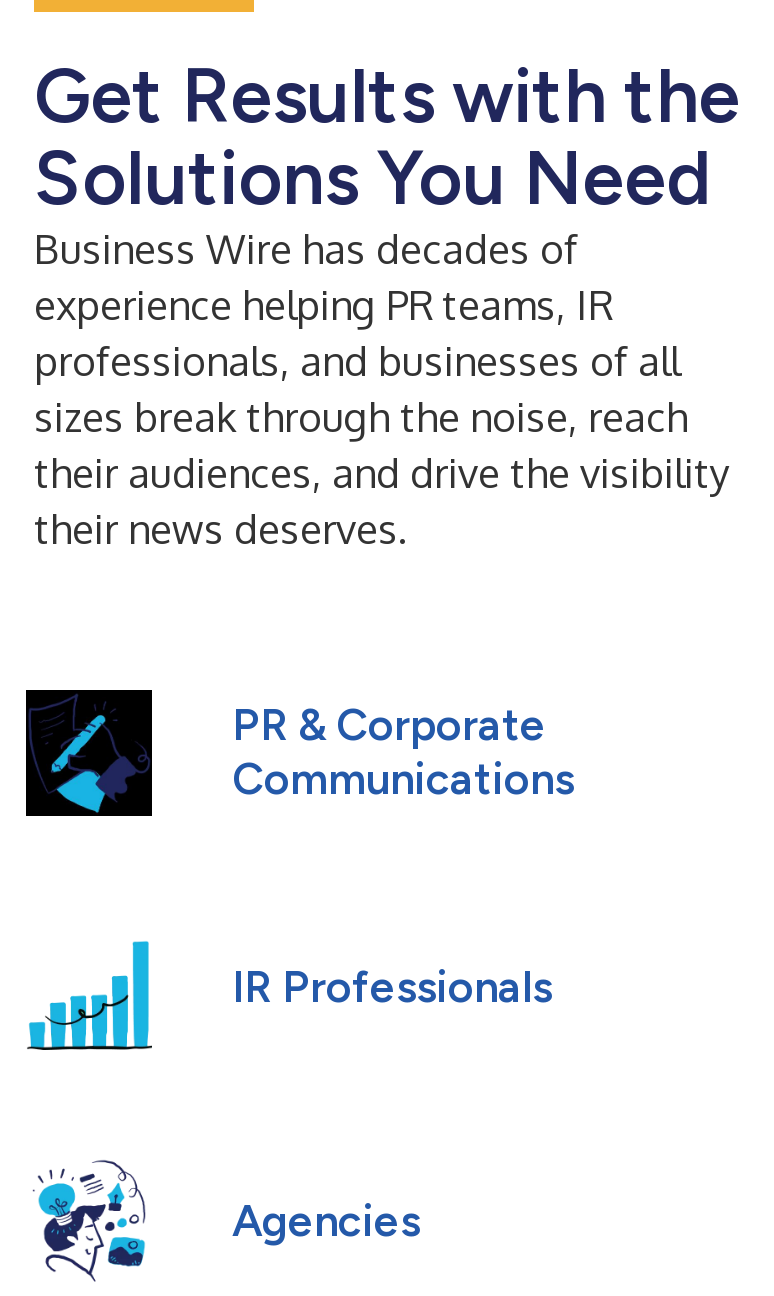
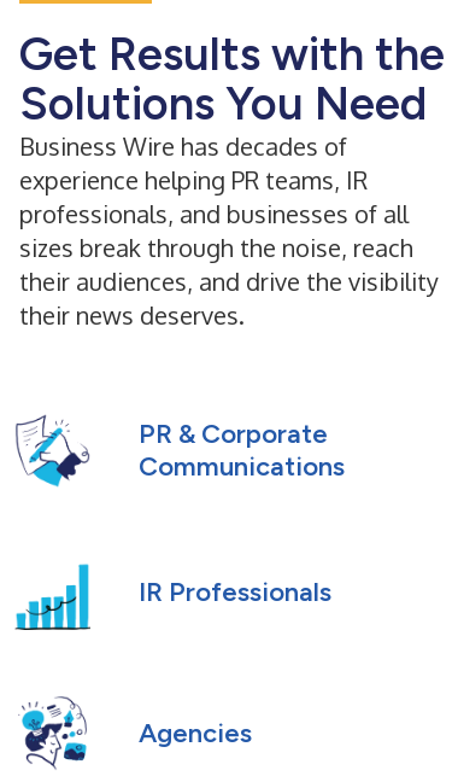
- [image]
+ [image]
